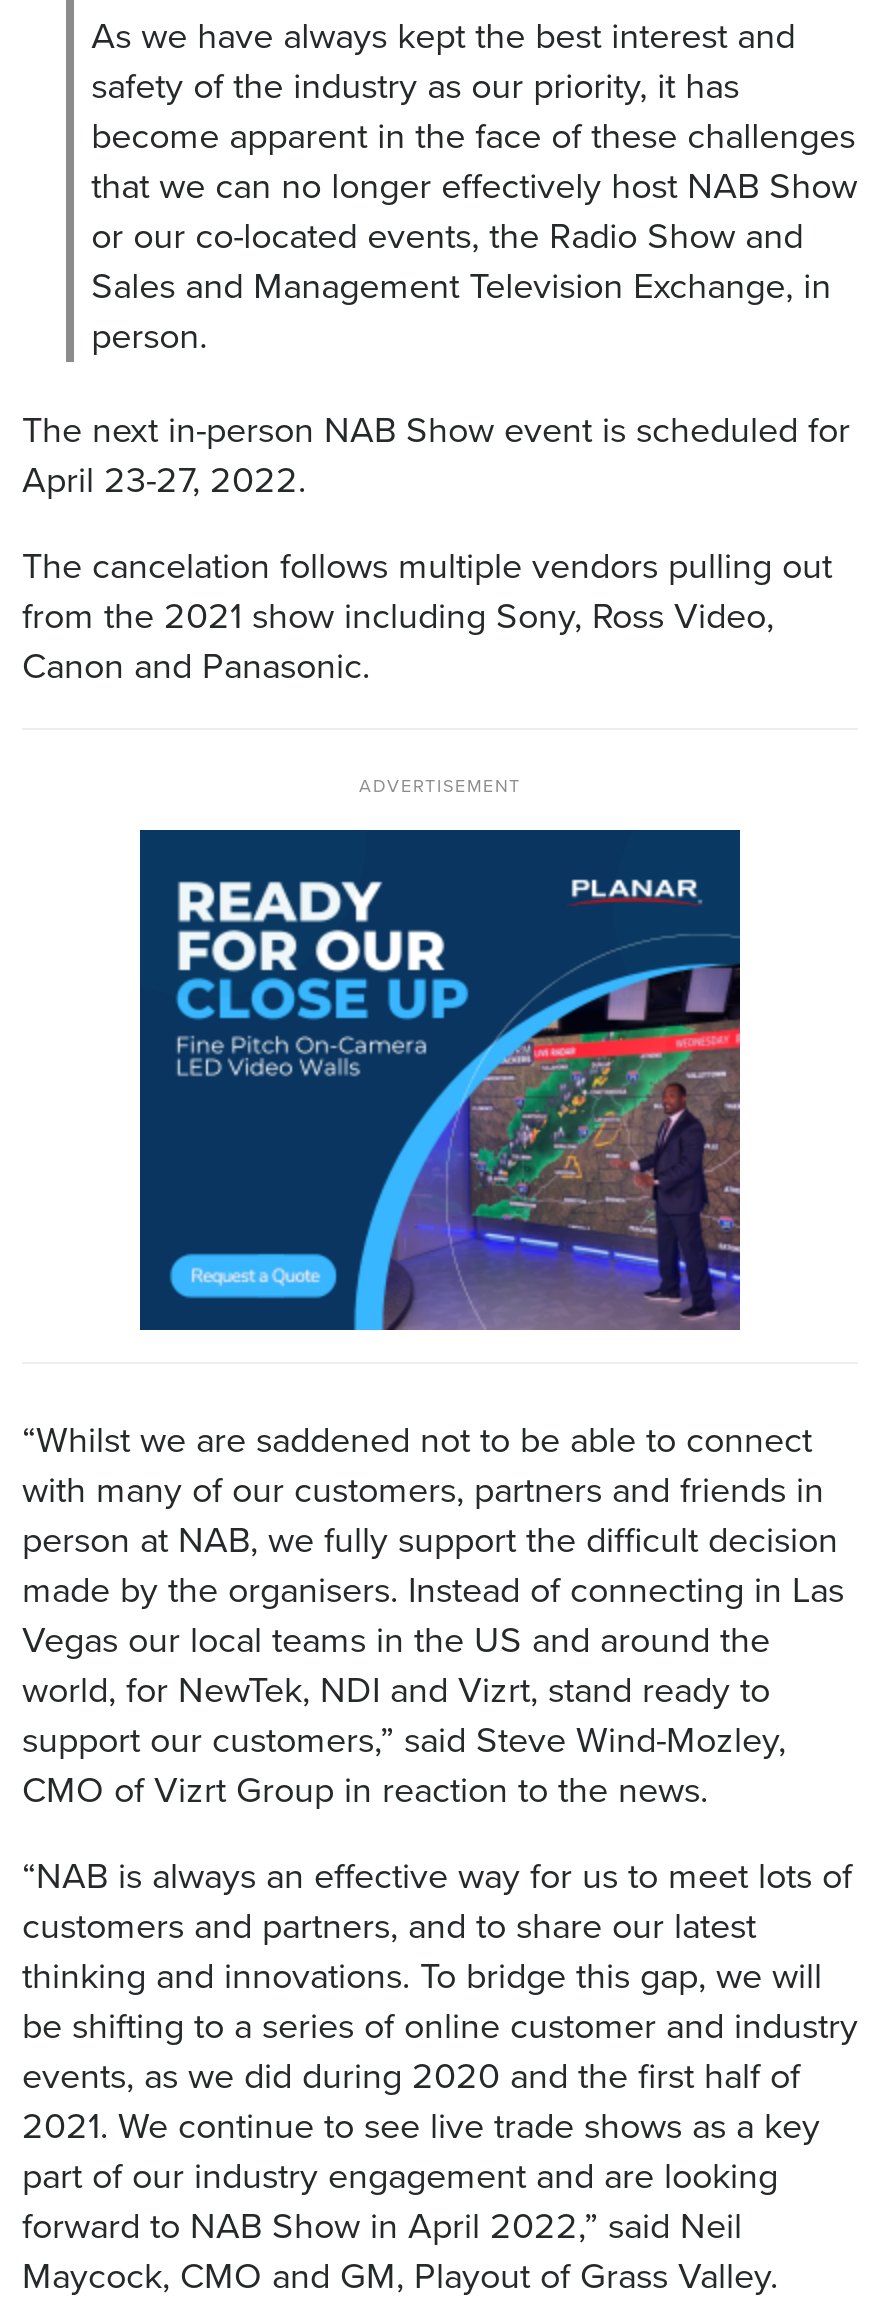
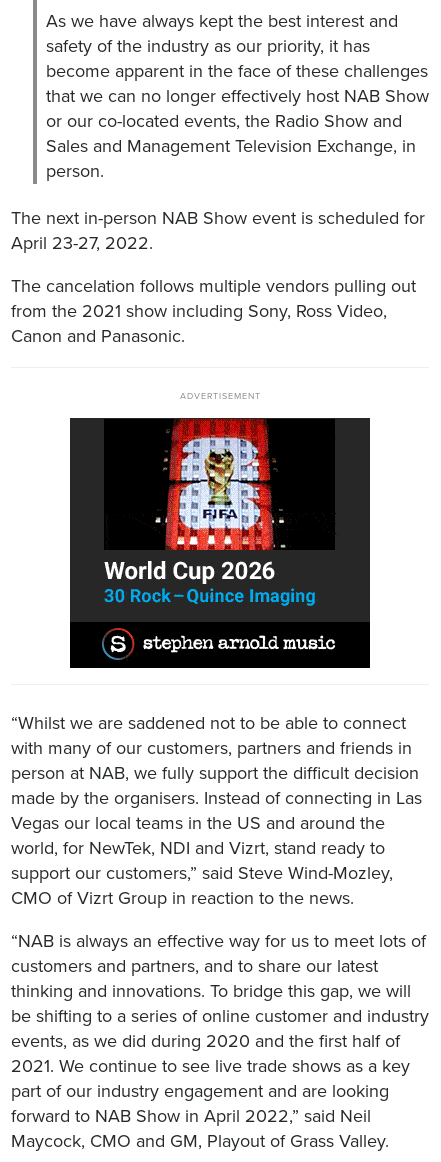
- [image]
+ [image]
